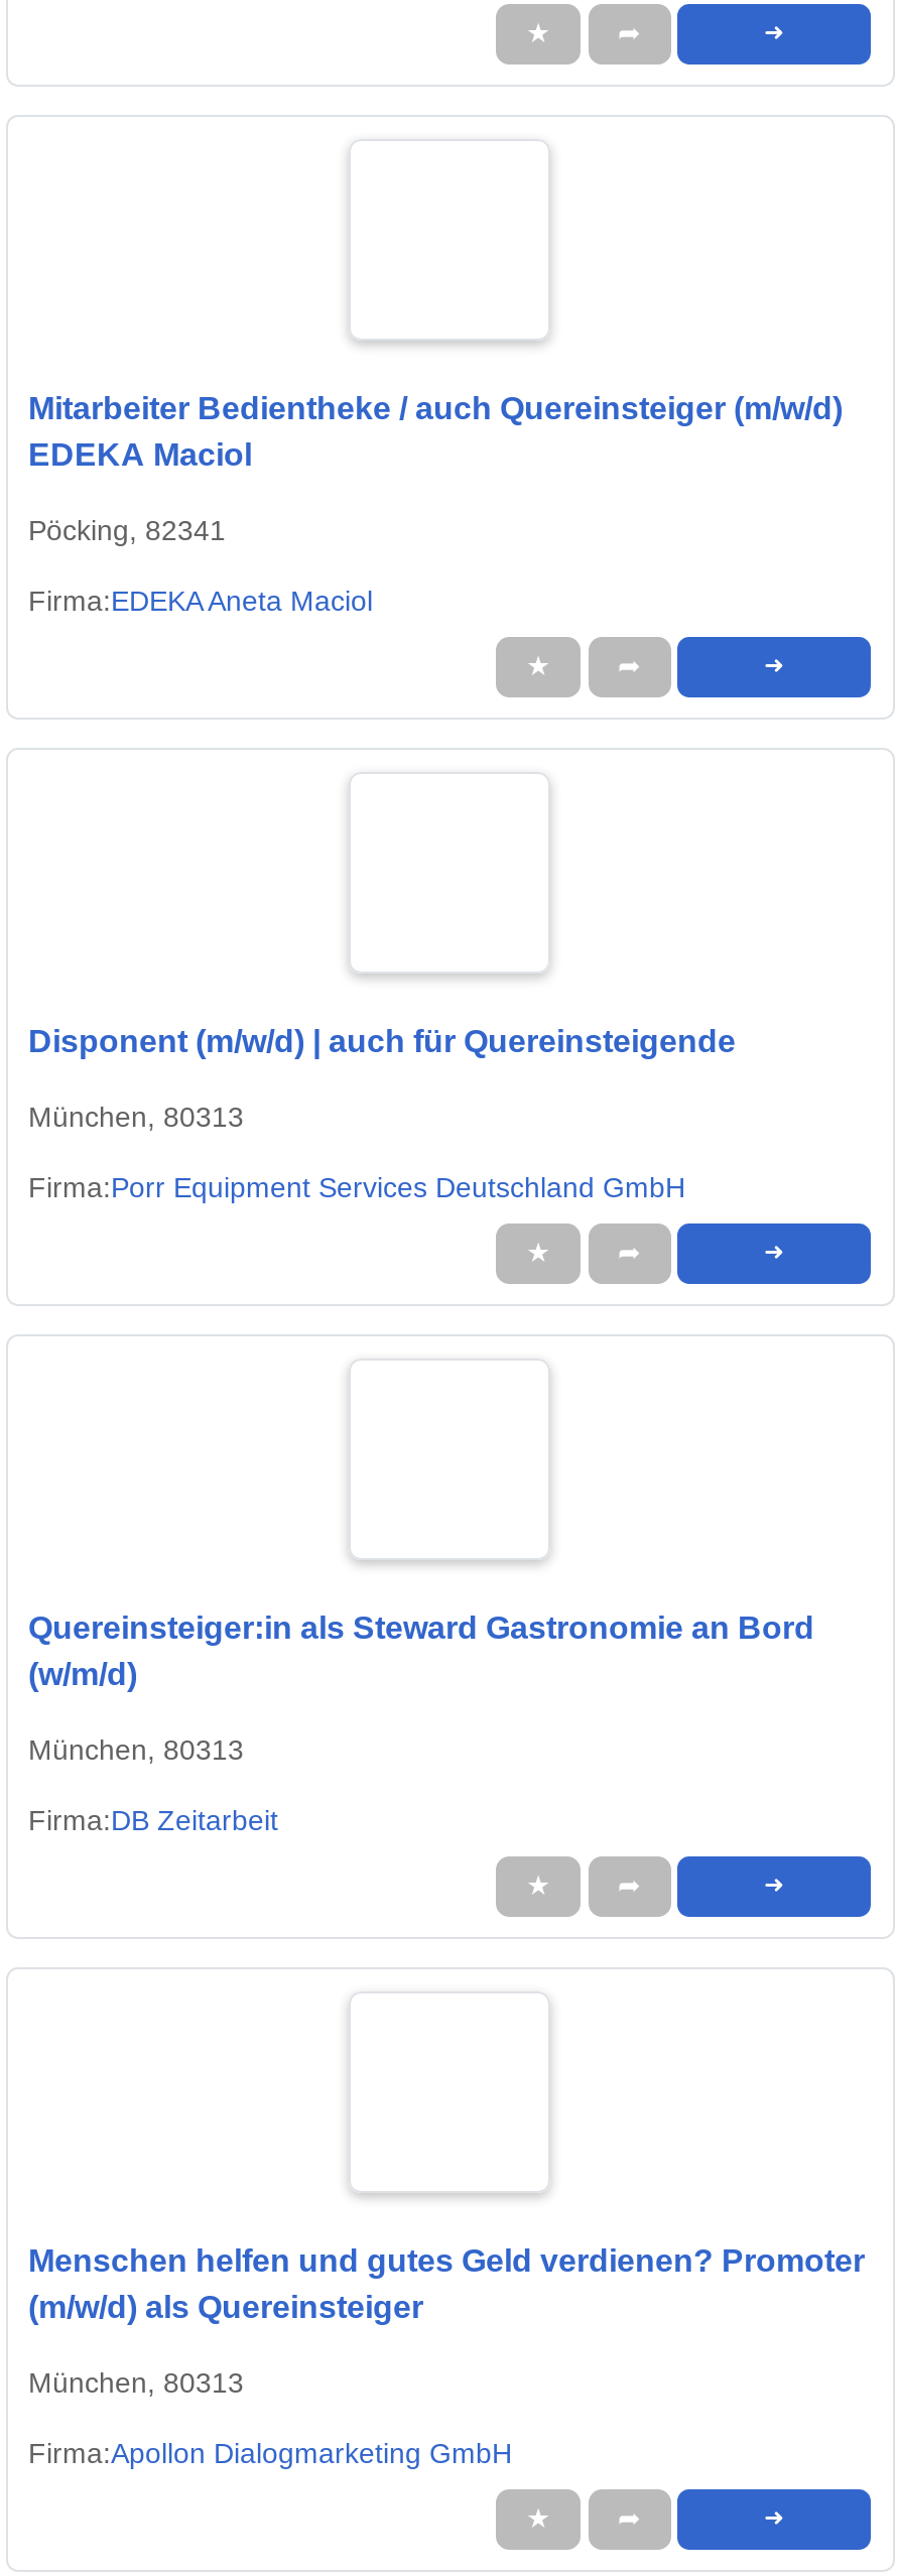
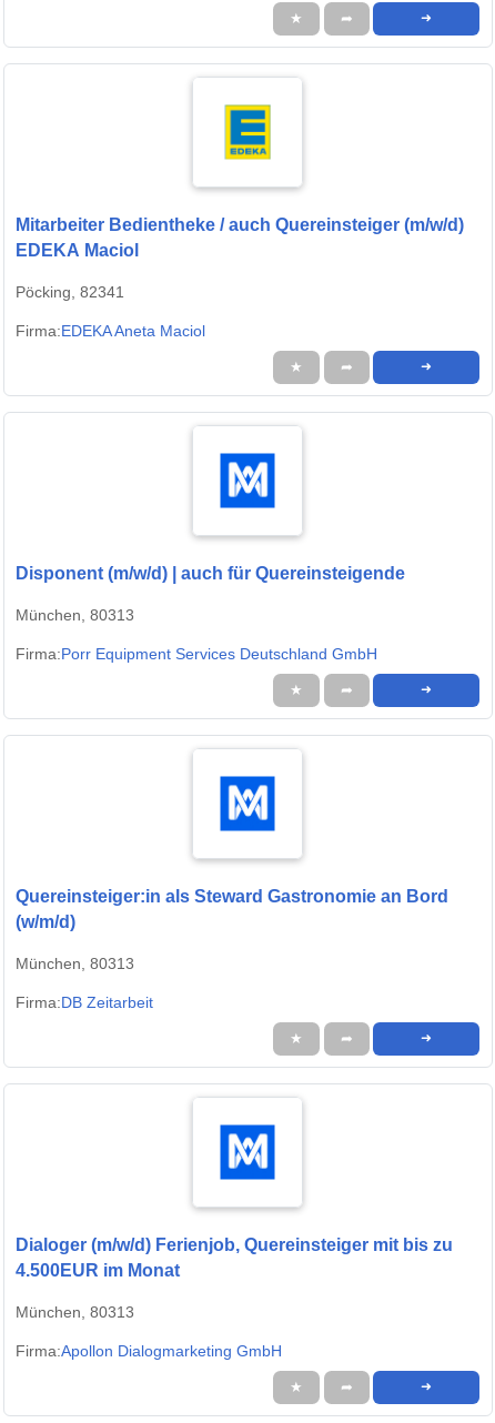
+ [image]

+ [image]

+ [image]

+ [image]

- Menschen helfen und gutes Geld verdienen? Promoter
- (m/w/d) als Quereinsteiger
+ Dialoger (m/w/d) Ferienjob, Quereinsteiger mit bis zu
+ 4.500EUR im Monat
